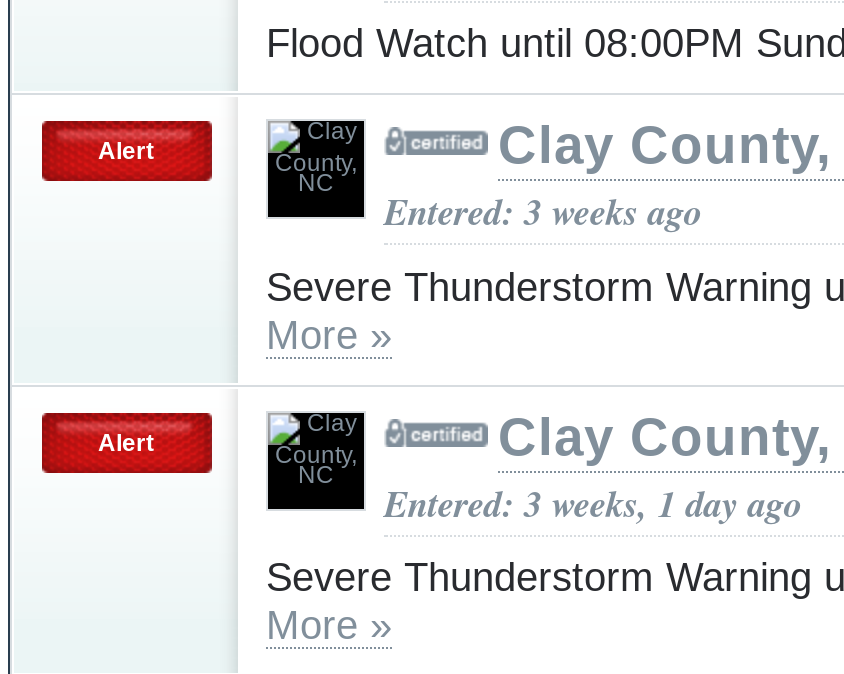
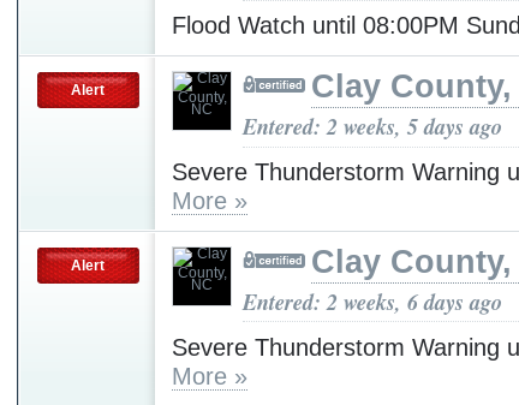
- Entered: 3 weeks ago
+ Entered: 2 weeks, 5 days ago

- Entered: 3 weeks, 1 day ago
+ Entered: 2 weeks, 6 days ago
